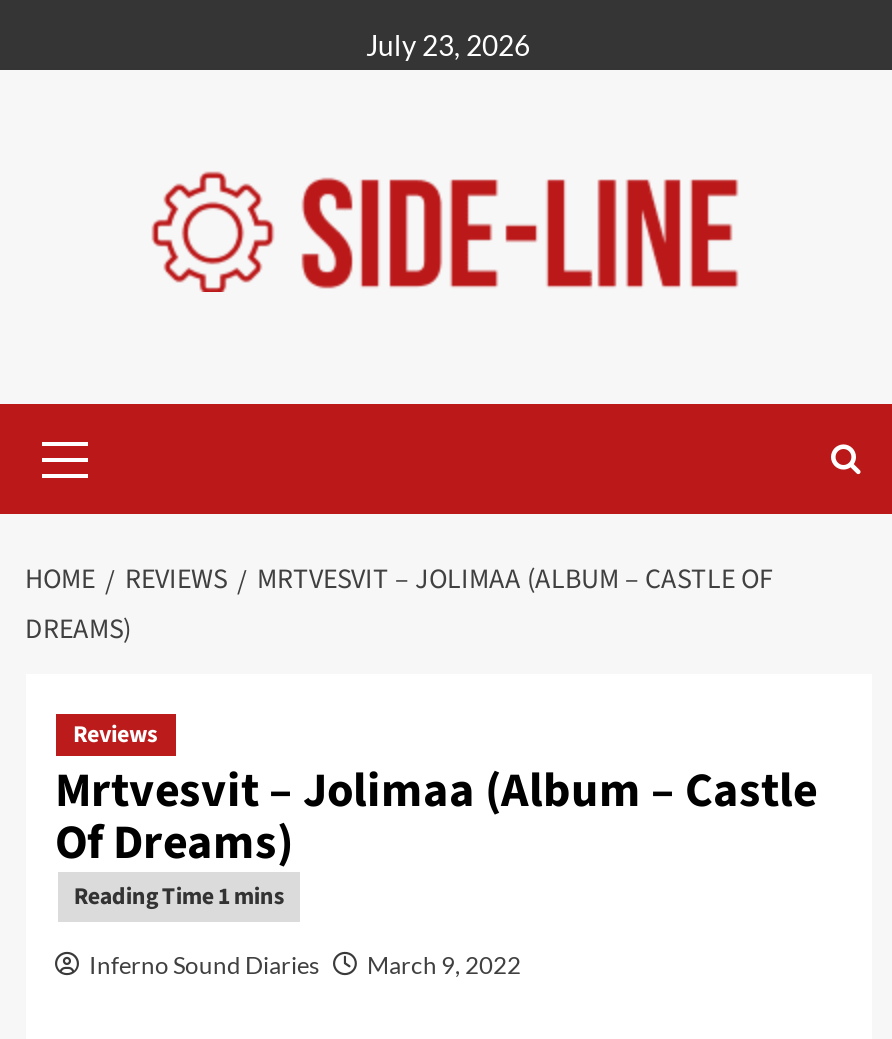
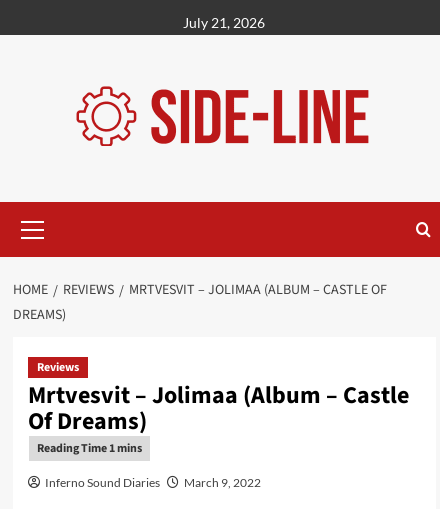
- July 23, 2026
+ July 21, 2026
